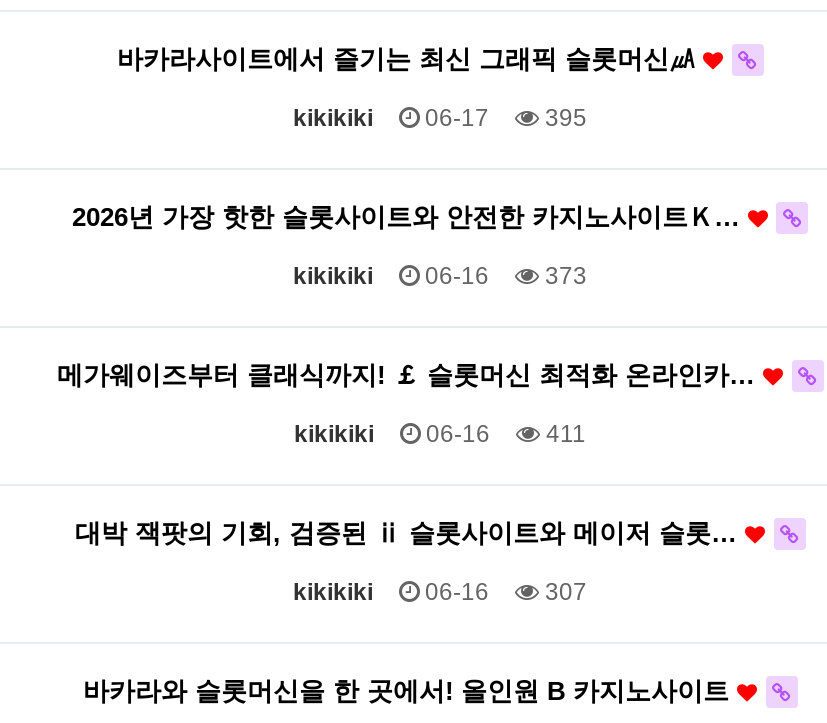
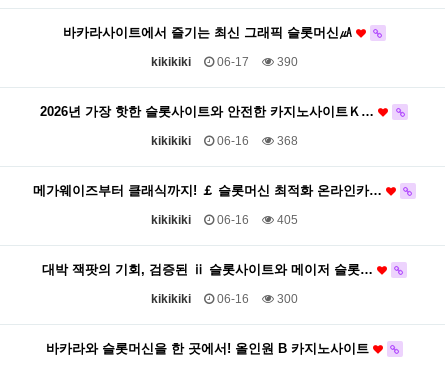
- kikikiki 06-17 395
+ kikikiki 06-17 390

- kikikiki 06-16 373
+ kikikiki 06-16 368

- kikikiki 06-16 411
+ kikikiki 06-16 405

- kikikiki 06-16 307
+ kikikiki 06-16 300
